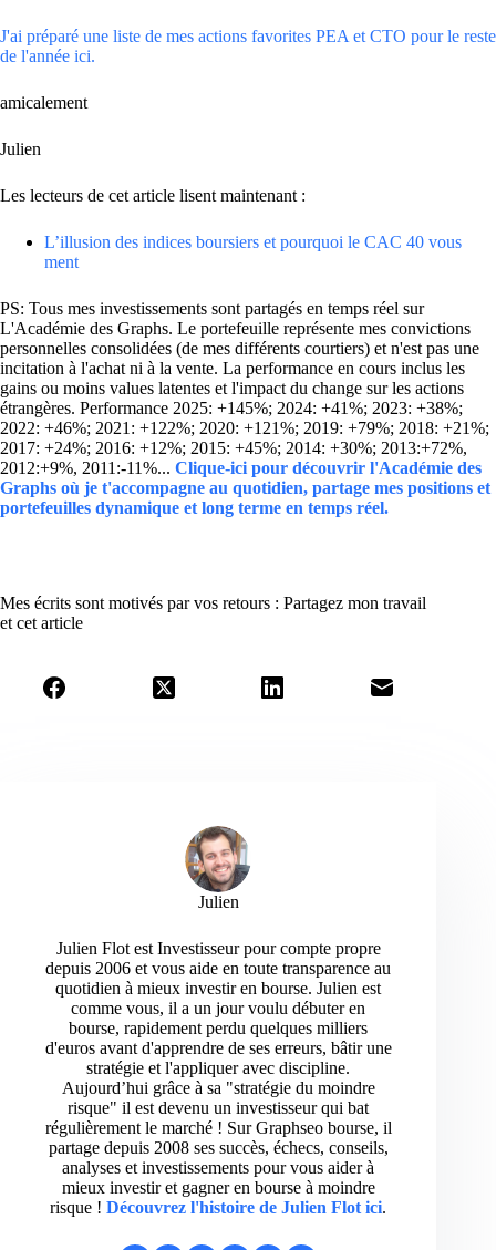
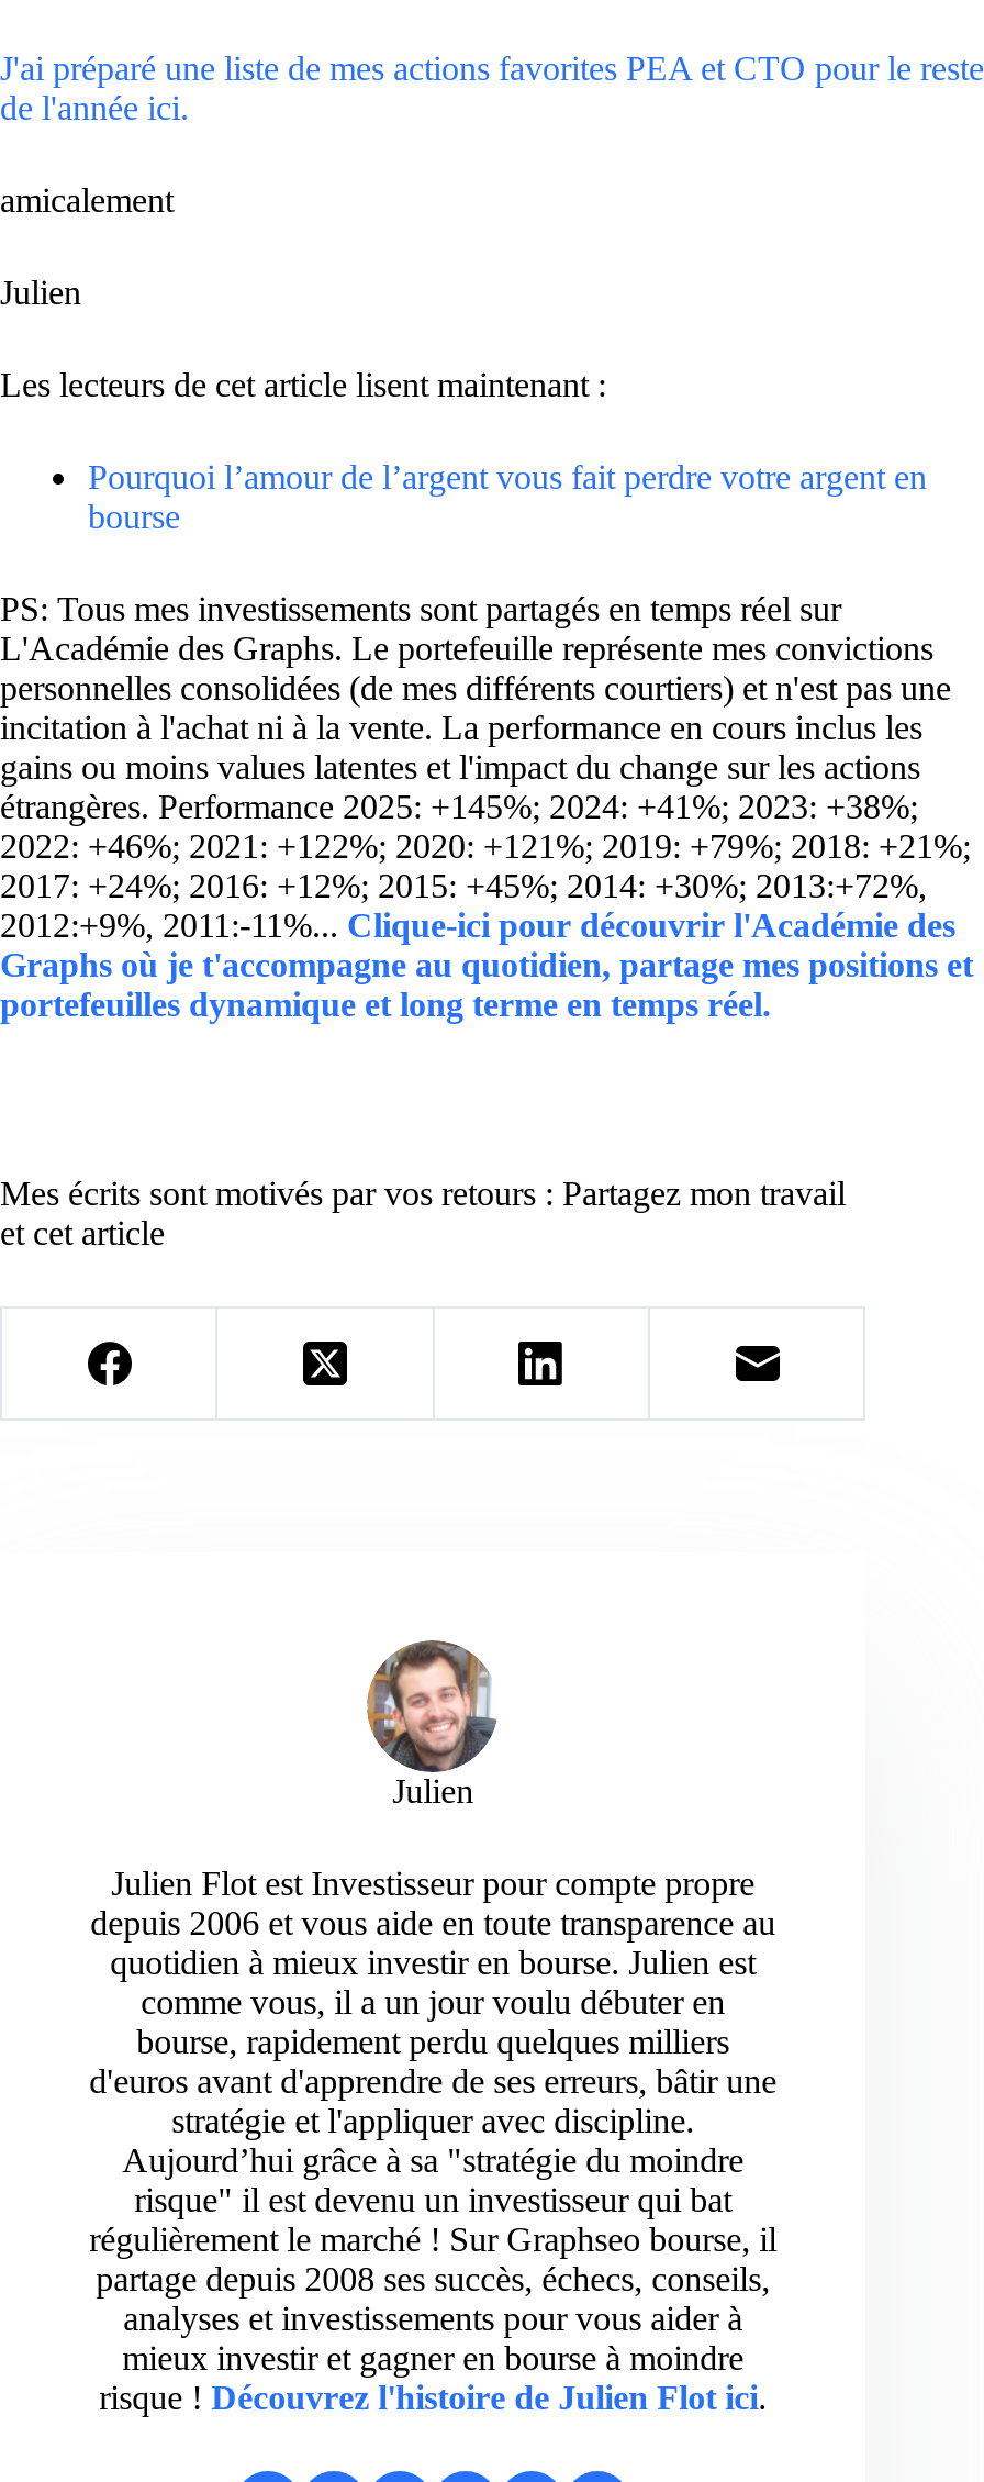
- L’illusion des indices boursiers et pourquoi le CAC 40 vous
- ment
+ Pourquoi l’amour de l’argent vous fait perdre votre argent en
+ bourse
